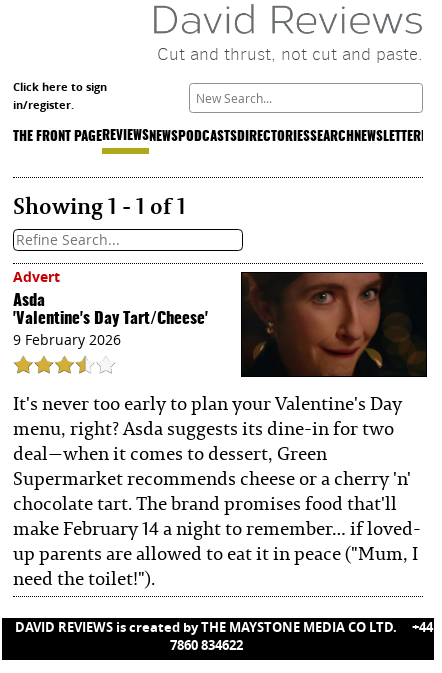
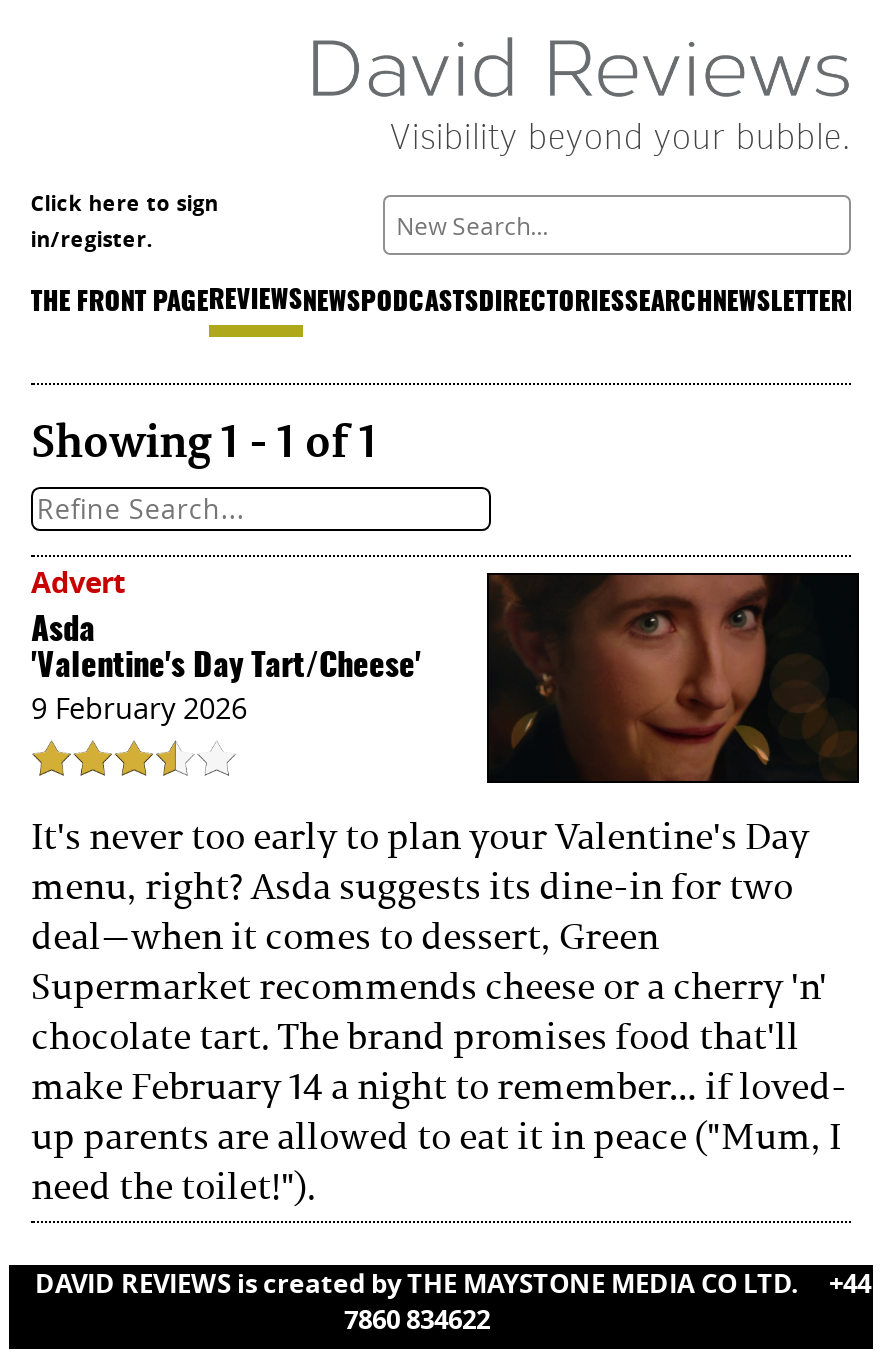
- Cut and thrust, not cut and paste.
+ Visibility beyond your bubble.
